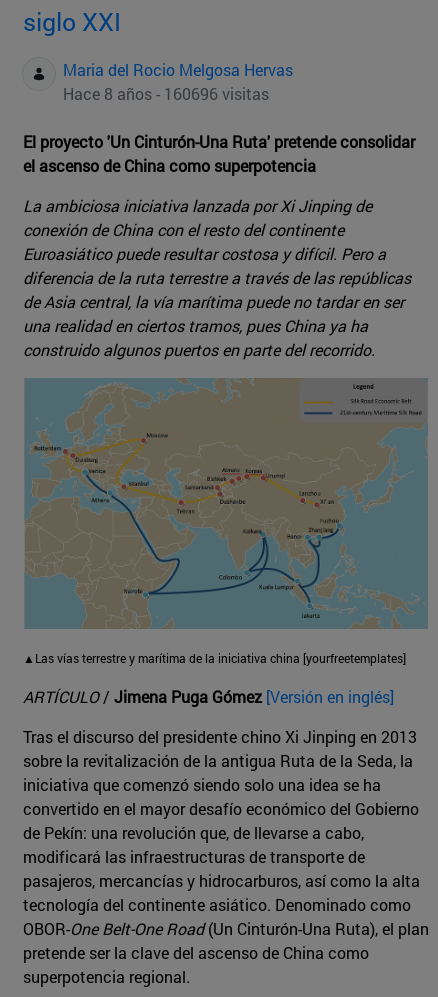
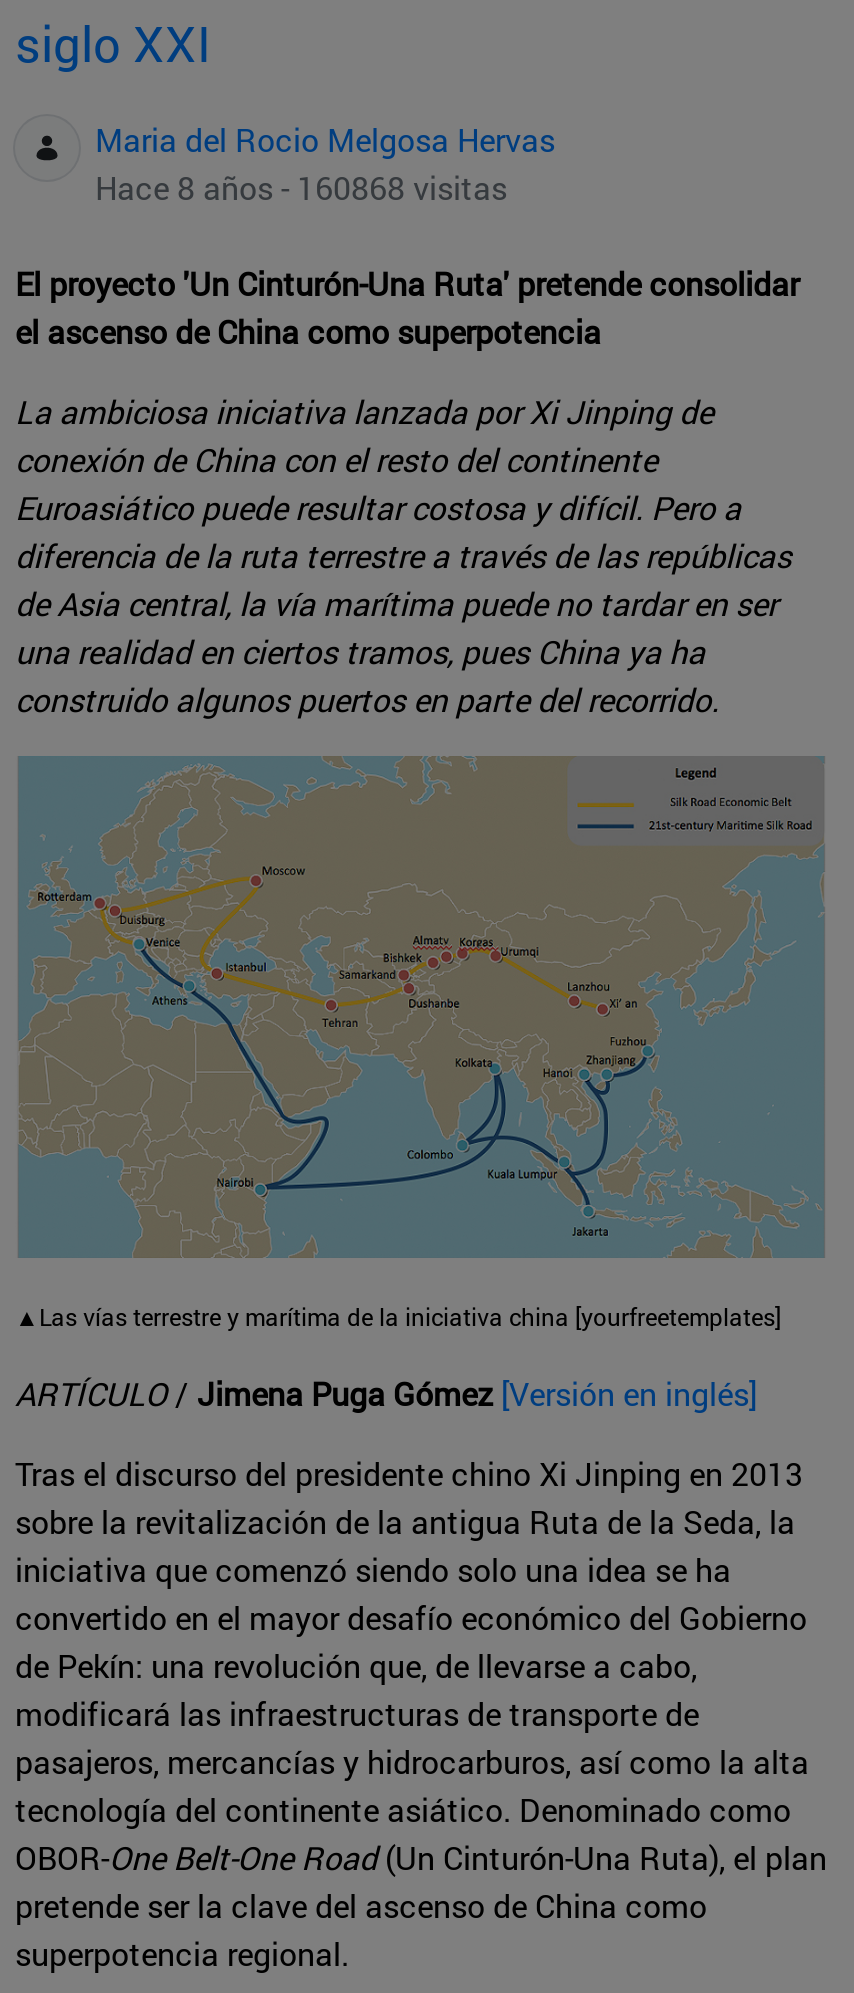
- Hace 8 años - 160696 visitas
+ Hace 8 años - 160868 visitas
